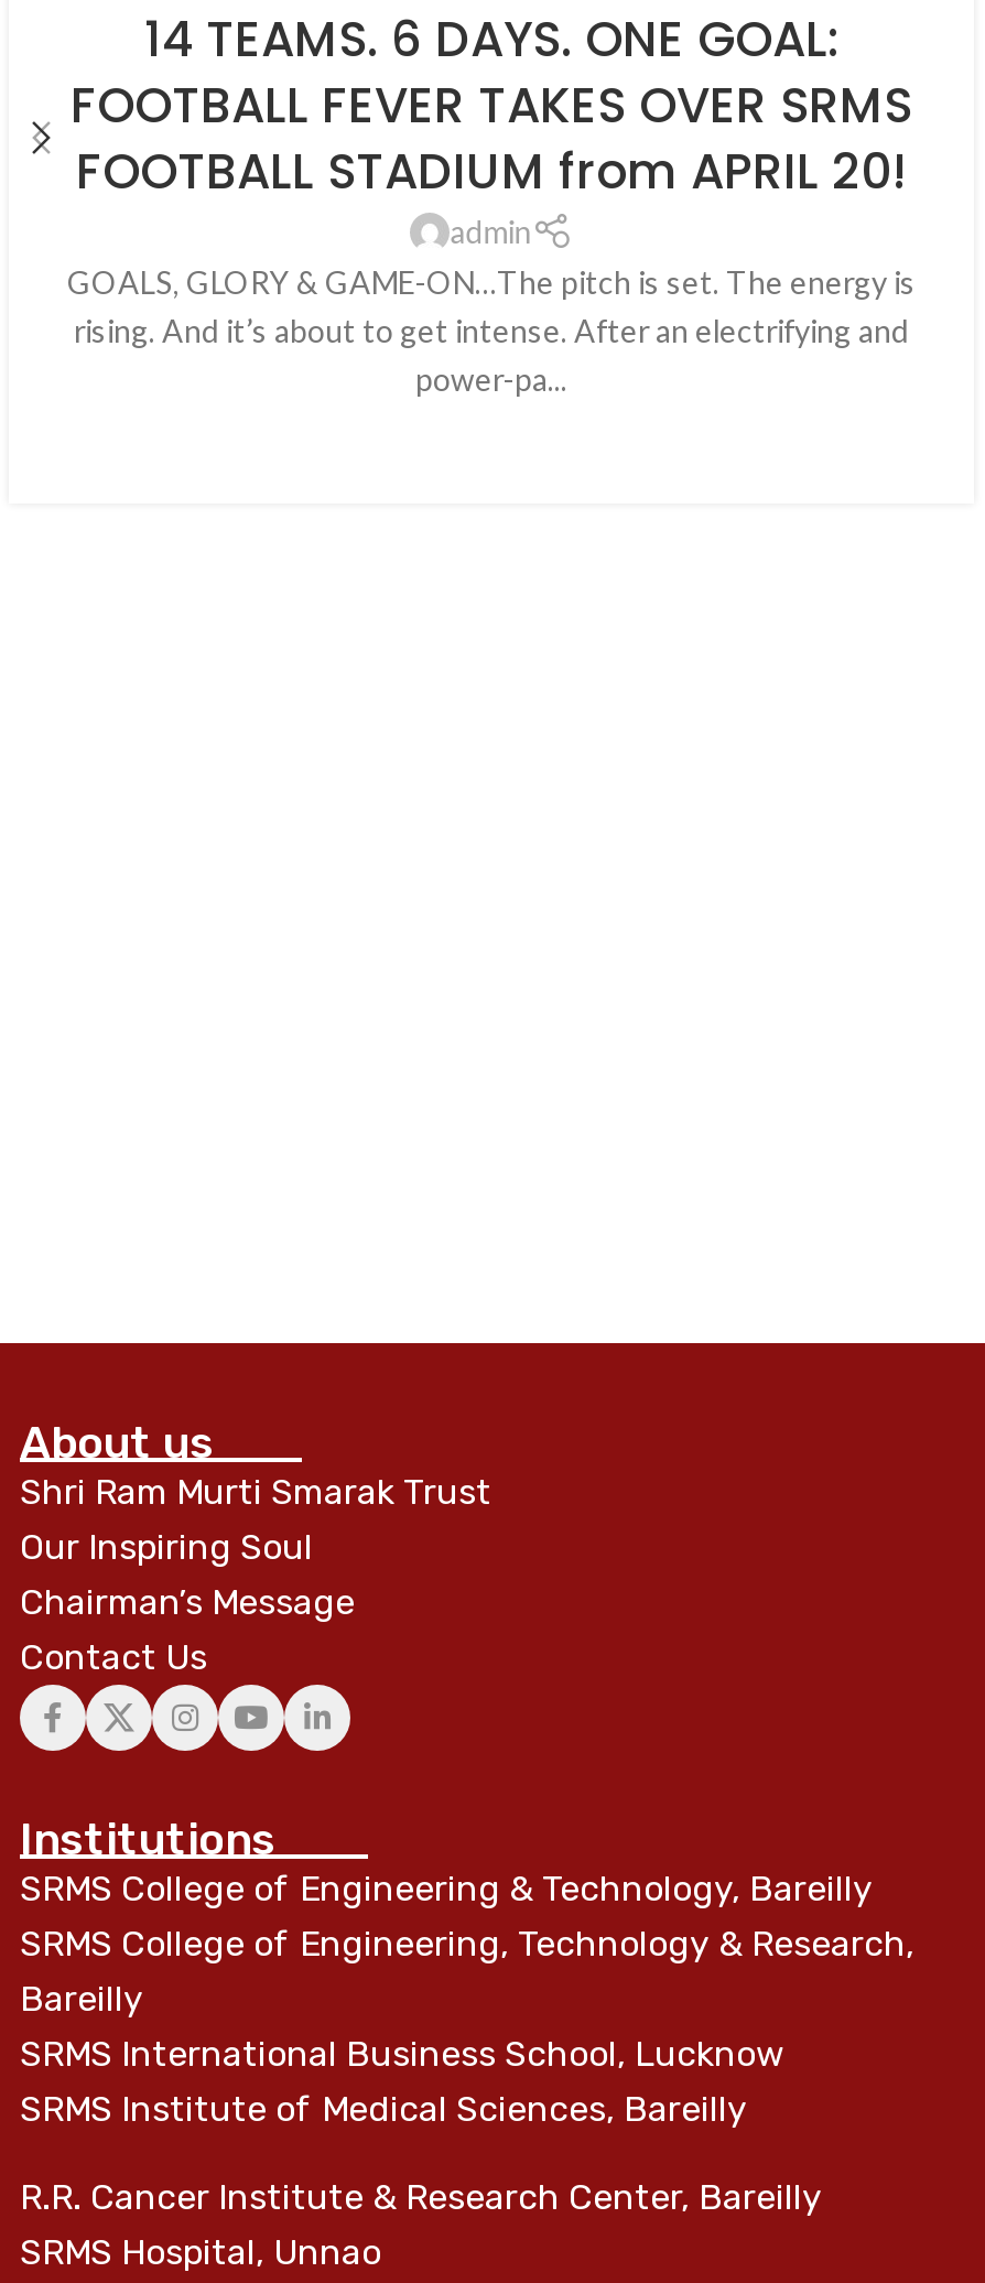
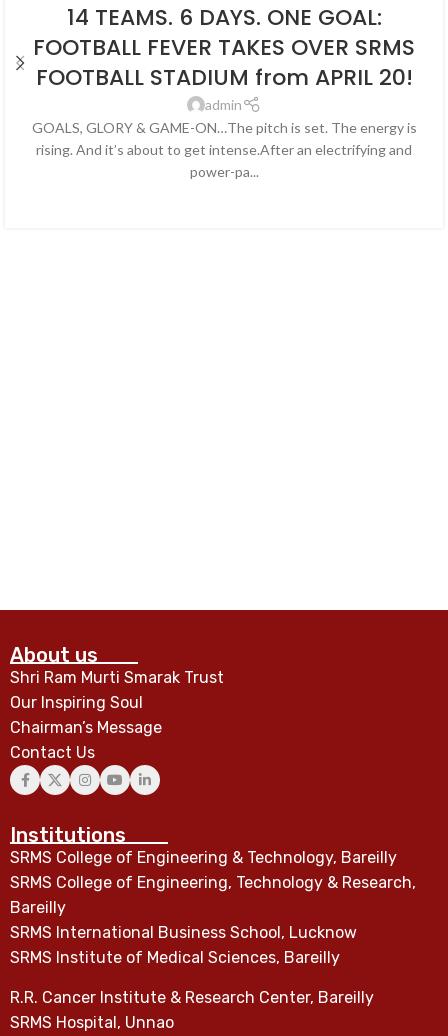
- rising. And it’s about to get intense. After an electrifying and
+ rising. And it’s about to get intense.After an electrifying and
